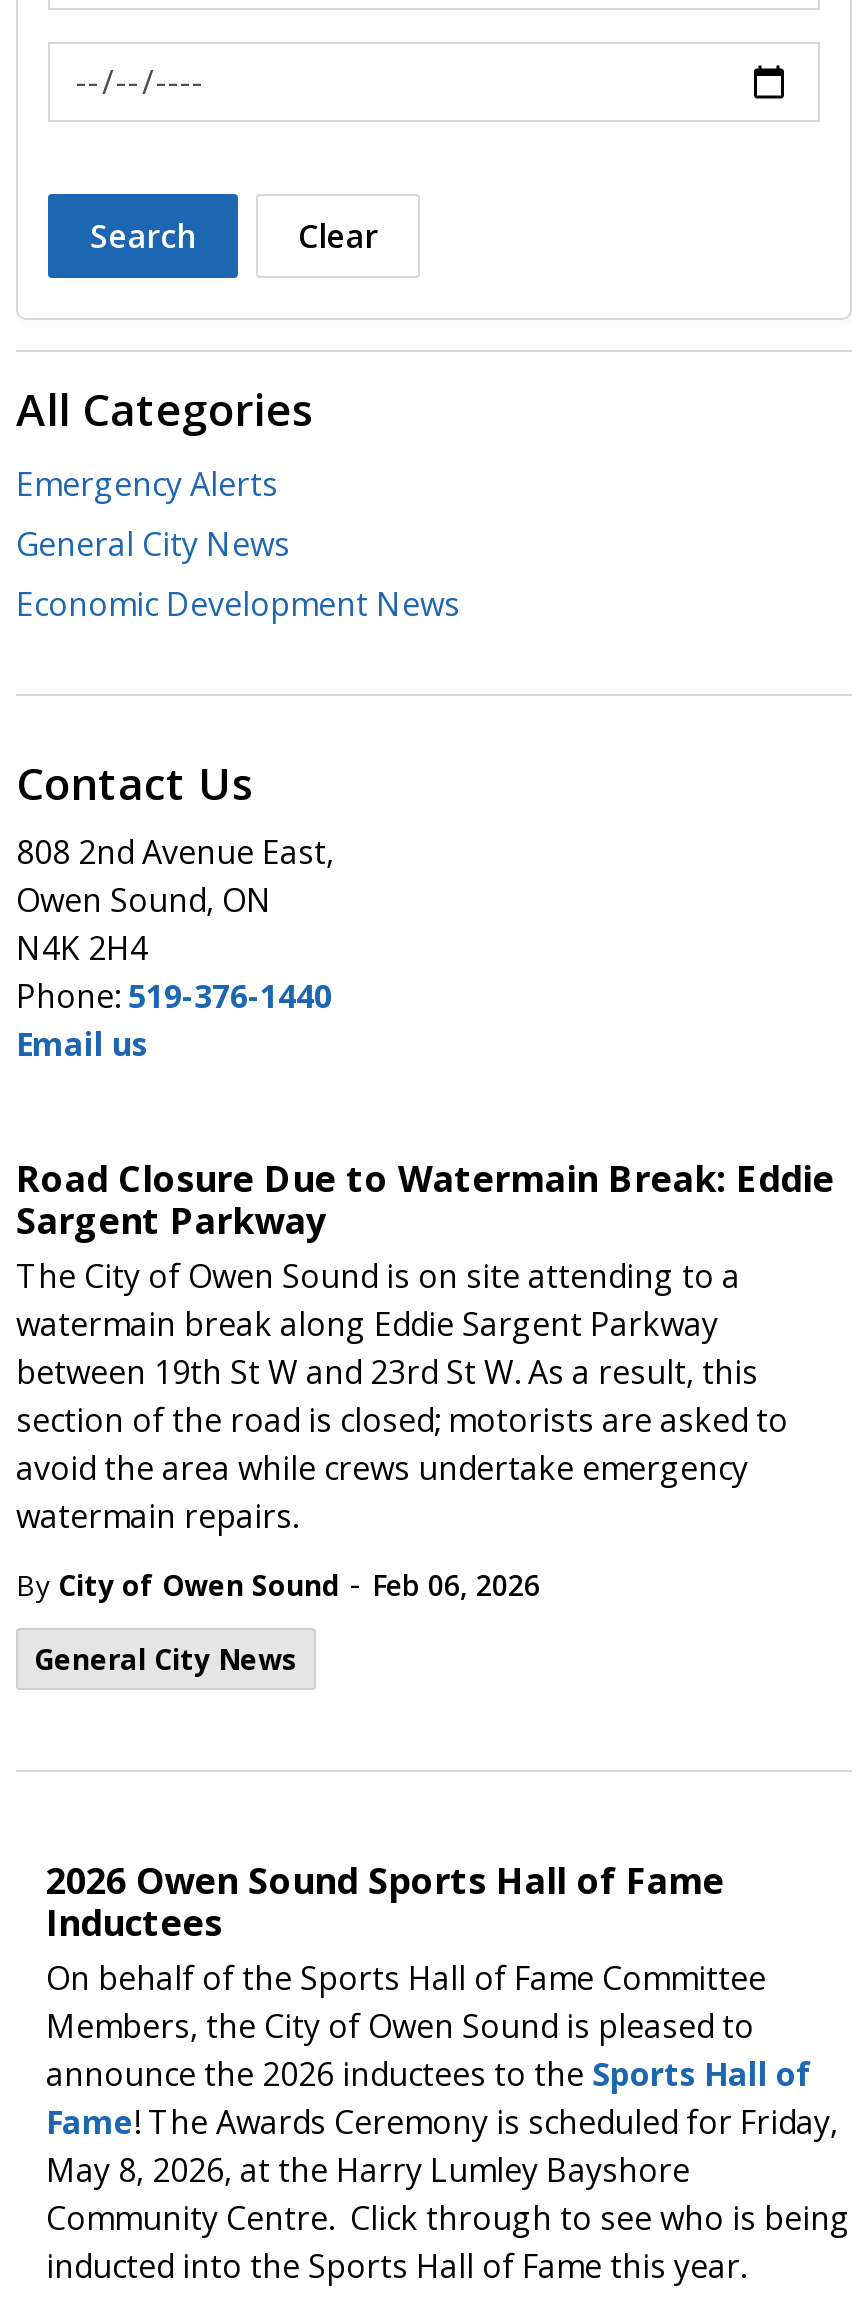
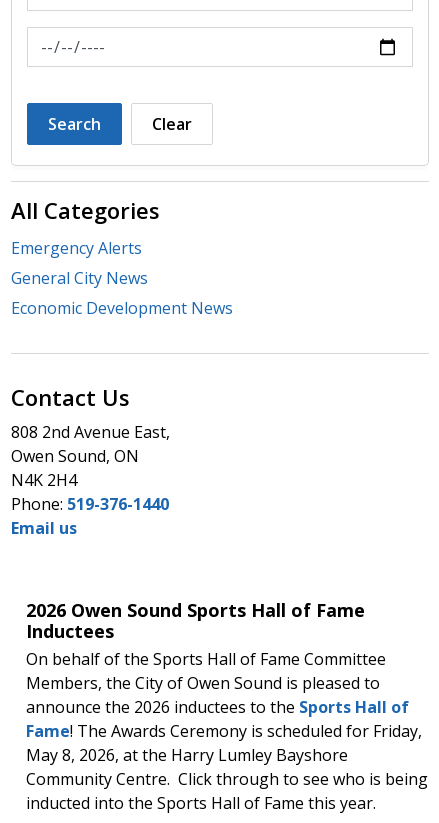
- Road Closure Due to Watermain Break: Eddie
- Sargent Parkway
- The City of Owen Sound is on site attending to a
- watermain break along Eddie Sargent Parkway
- between 19th St W and 23rd St W. As a result, this
- section of the road is closed; motorists are asked to
- avoid the area while crews undertake emergency
- watermain repairs.
- By City of Owen Sound - Feb 06, 2026
- General City News
